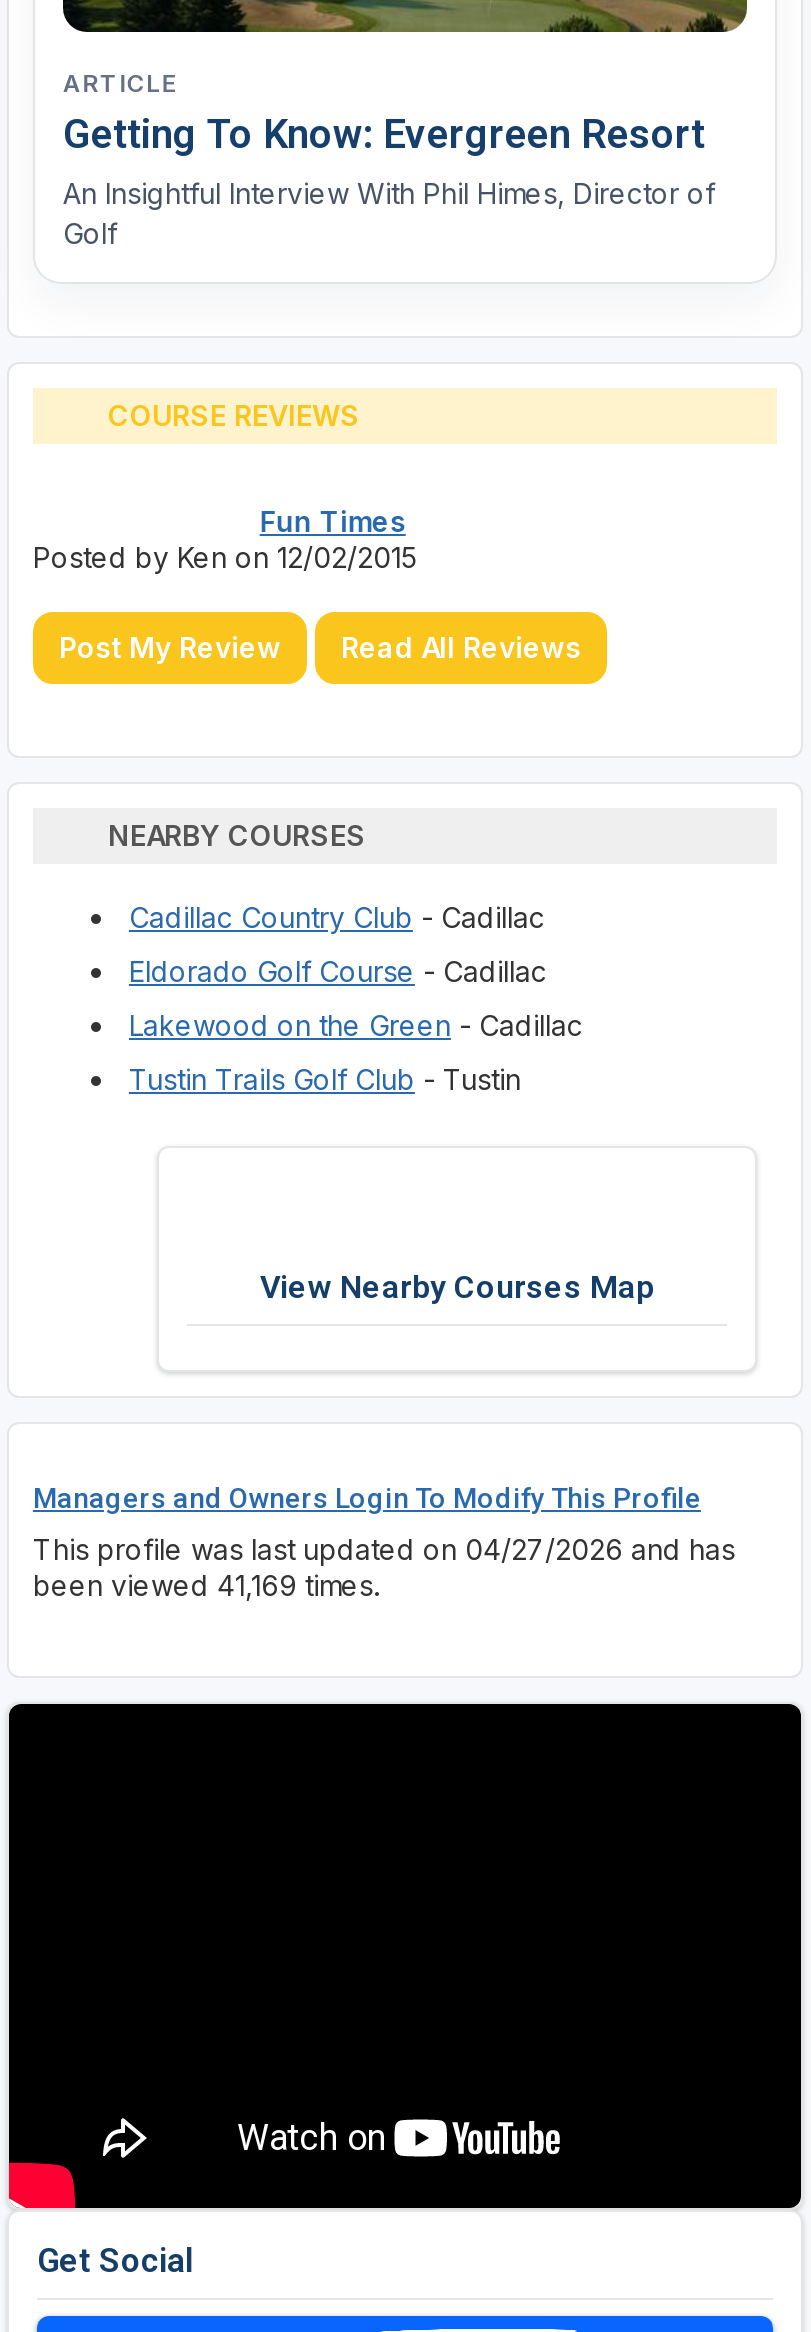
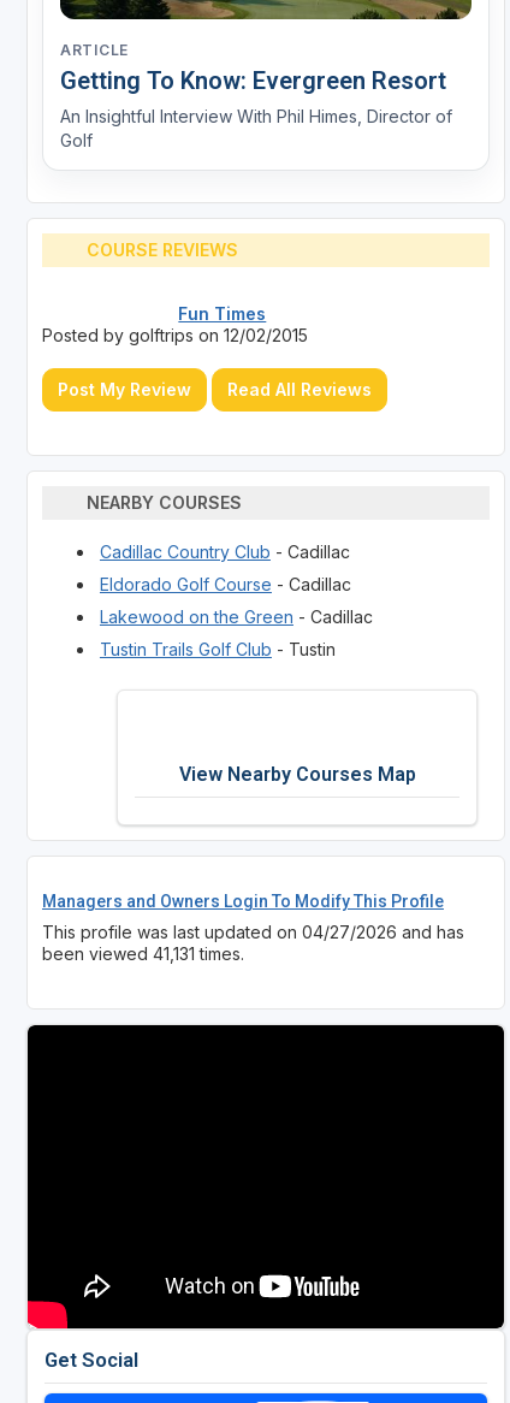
- Posted by Ken on 12/02/2015
+ Posted by golftrips on 12/02/2015

- been viewed 41,169 times.
+ been viewed 41,131 times.
